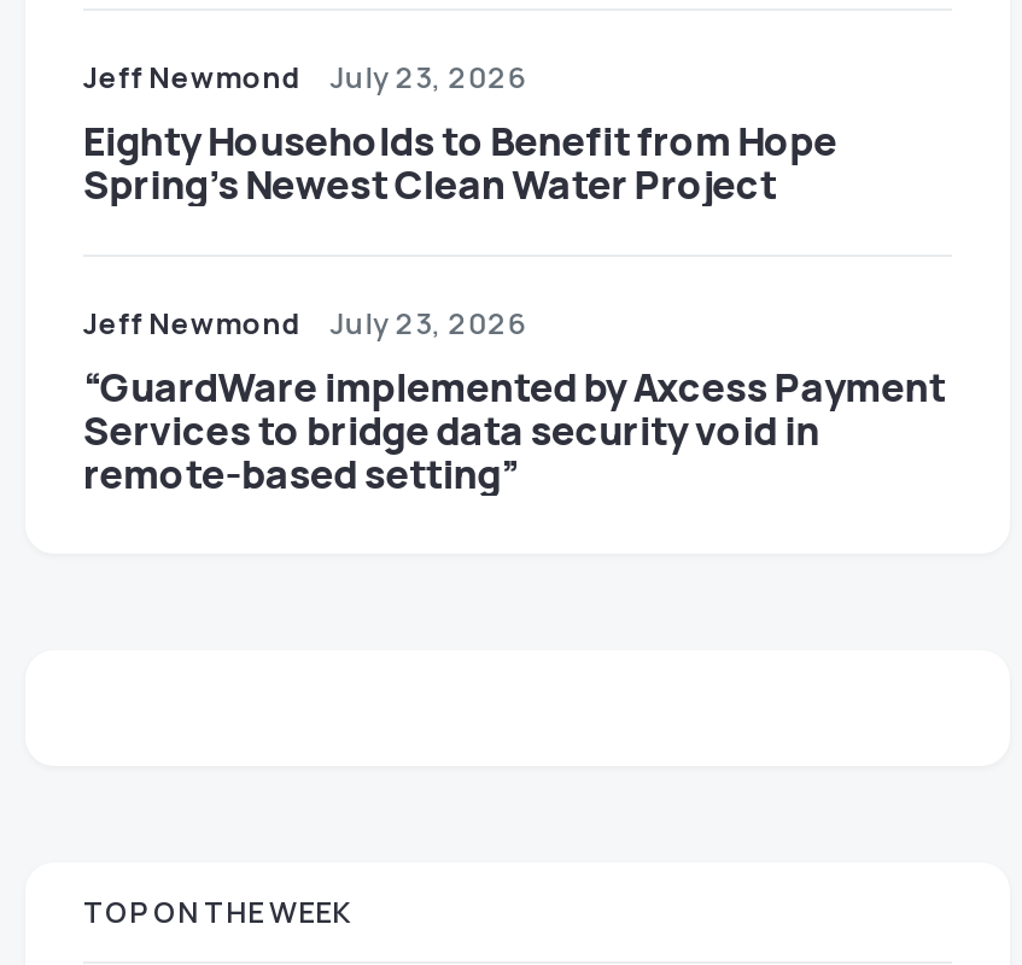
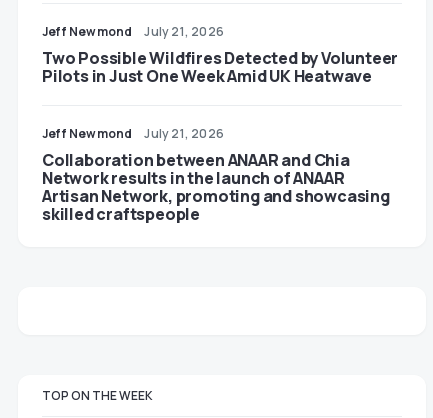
- July 23, 2026
- Eighty Households to Benefit from Hope
- Spring’s Newest Clean Water Project
+ July 21, 2026
+ Two Possible Wildfires Detected by Volunteer
+ Pilots in Just One Week Amid UK Heatwave

- July 23, 2026
- “GuardWare implemented by Axcess Payment
- Services to bridge data security void in
- remote-based setting”
+ July 21, 2026
+ Collaboration between ANAAR and Chia
+ Network results in the launch of ANAAR
+ Artisan Network, promoting and showcasing
+ skilled craftspeople
